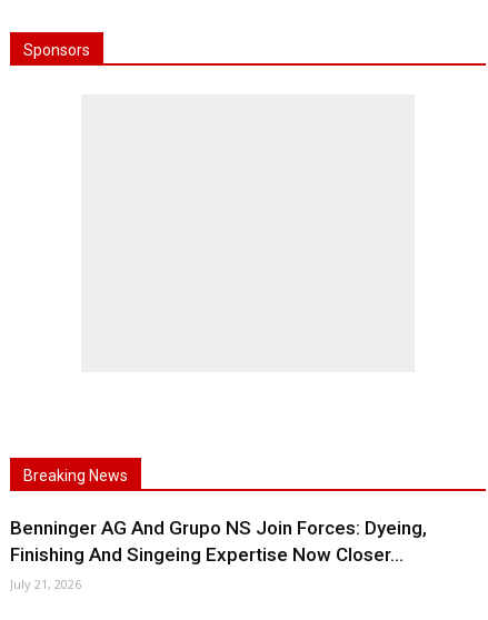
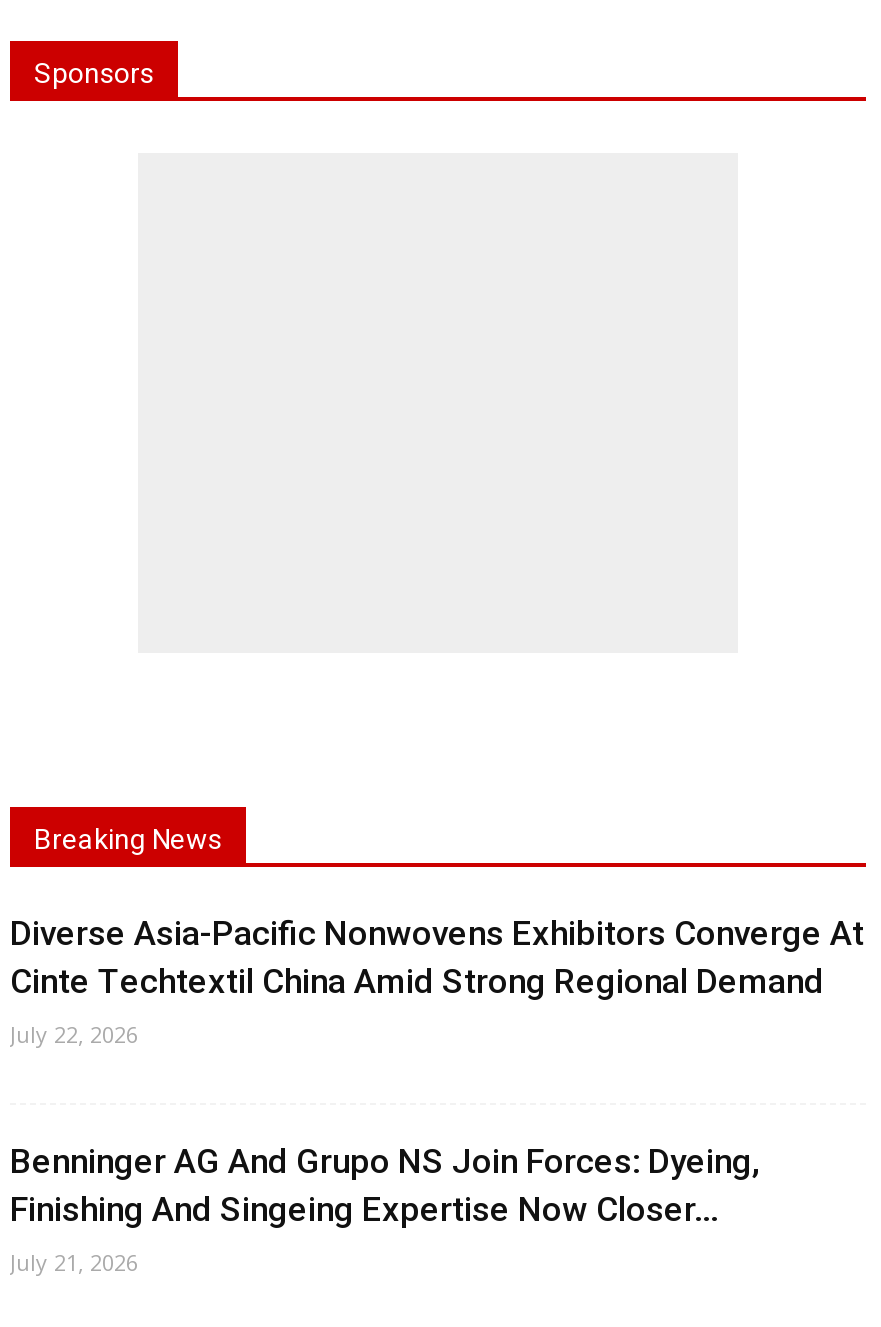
+ Diverse Asia-Pacific Nonwovens Exhibitors Converge At
+ Cinte Techtextil China Amid Strong Regional Demand
+ July 22, 2026
